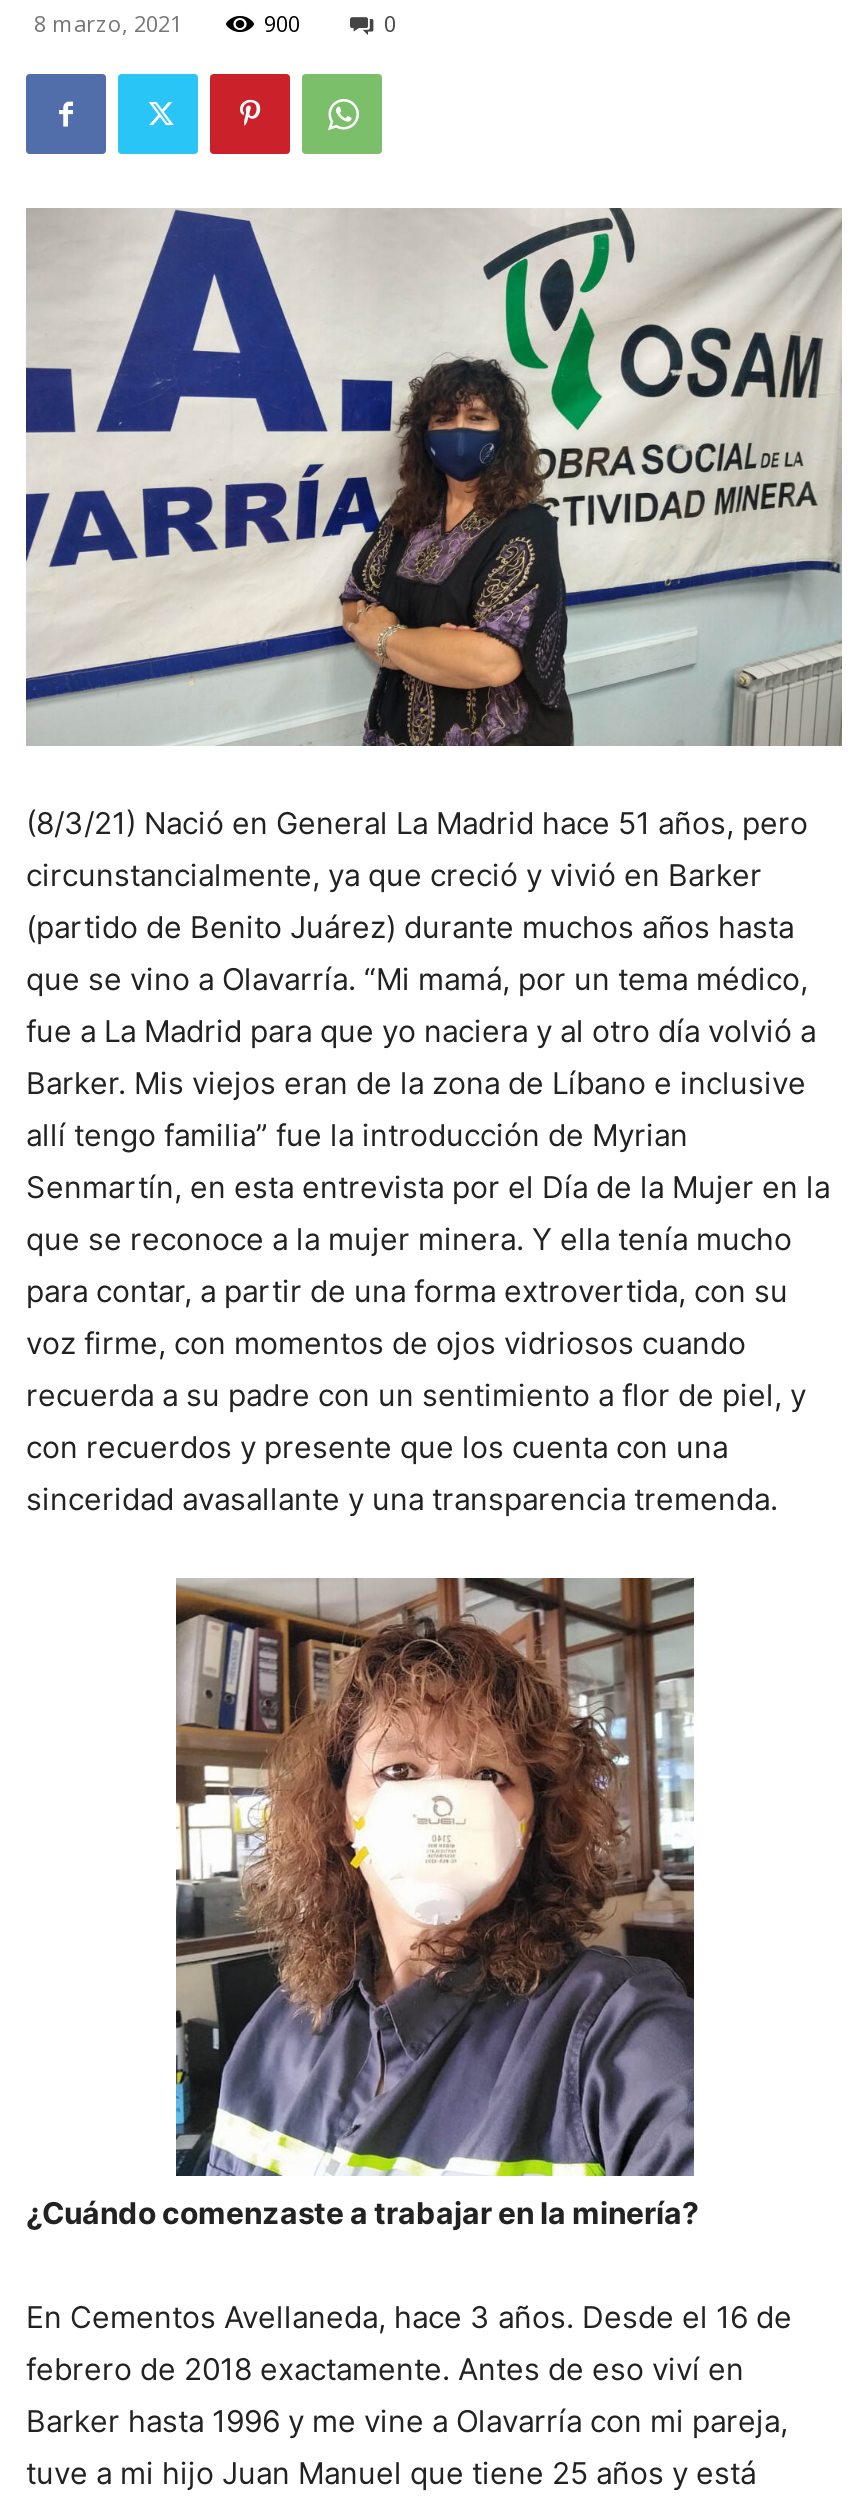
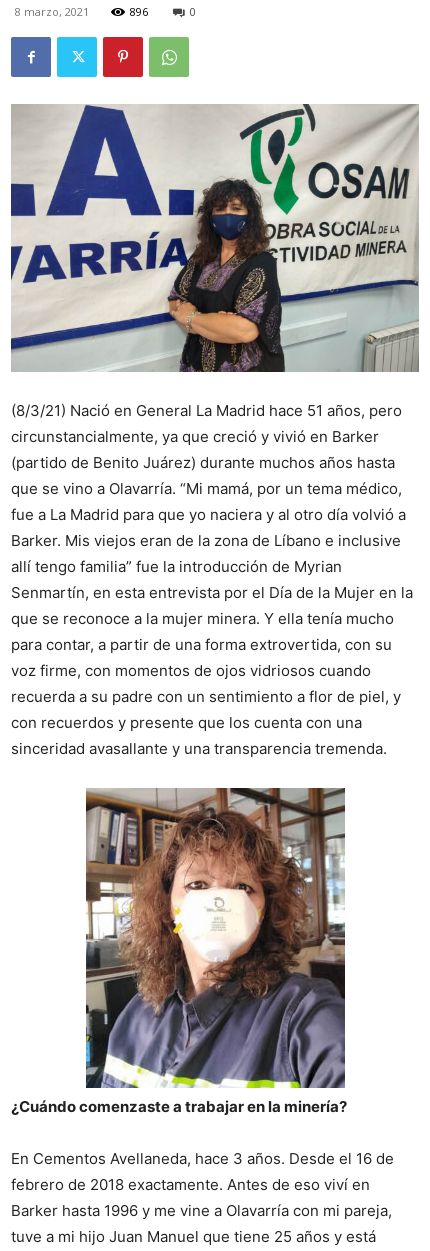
- 900
+ 896
